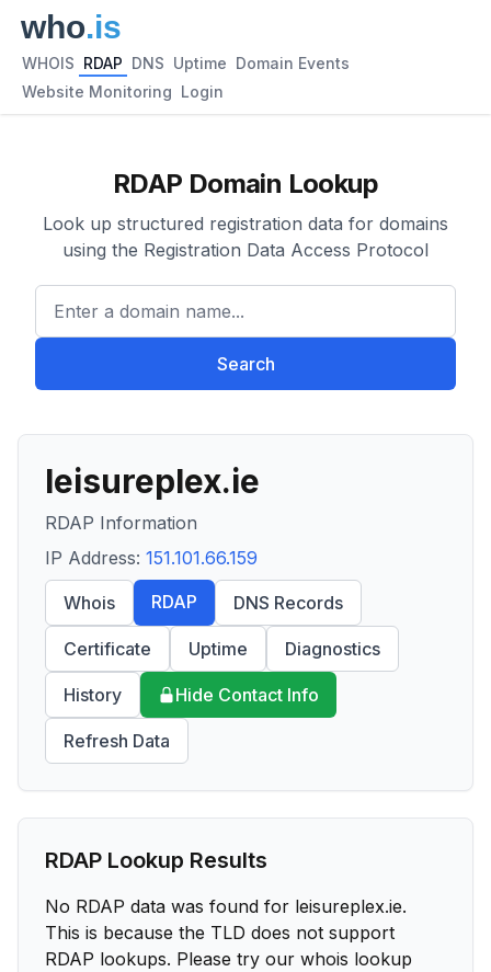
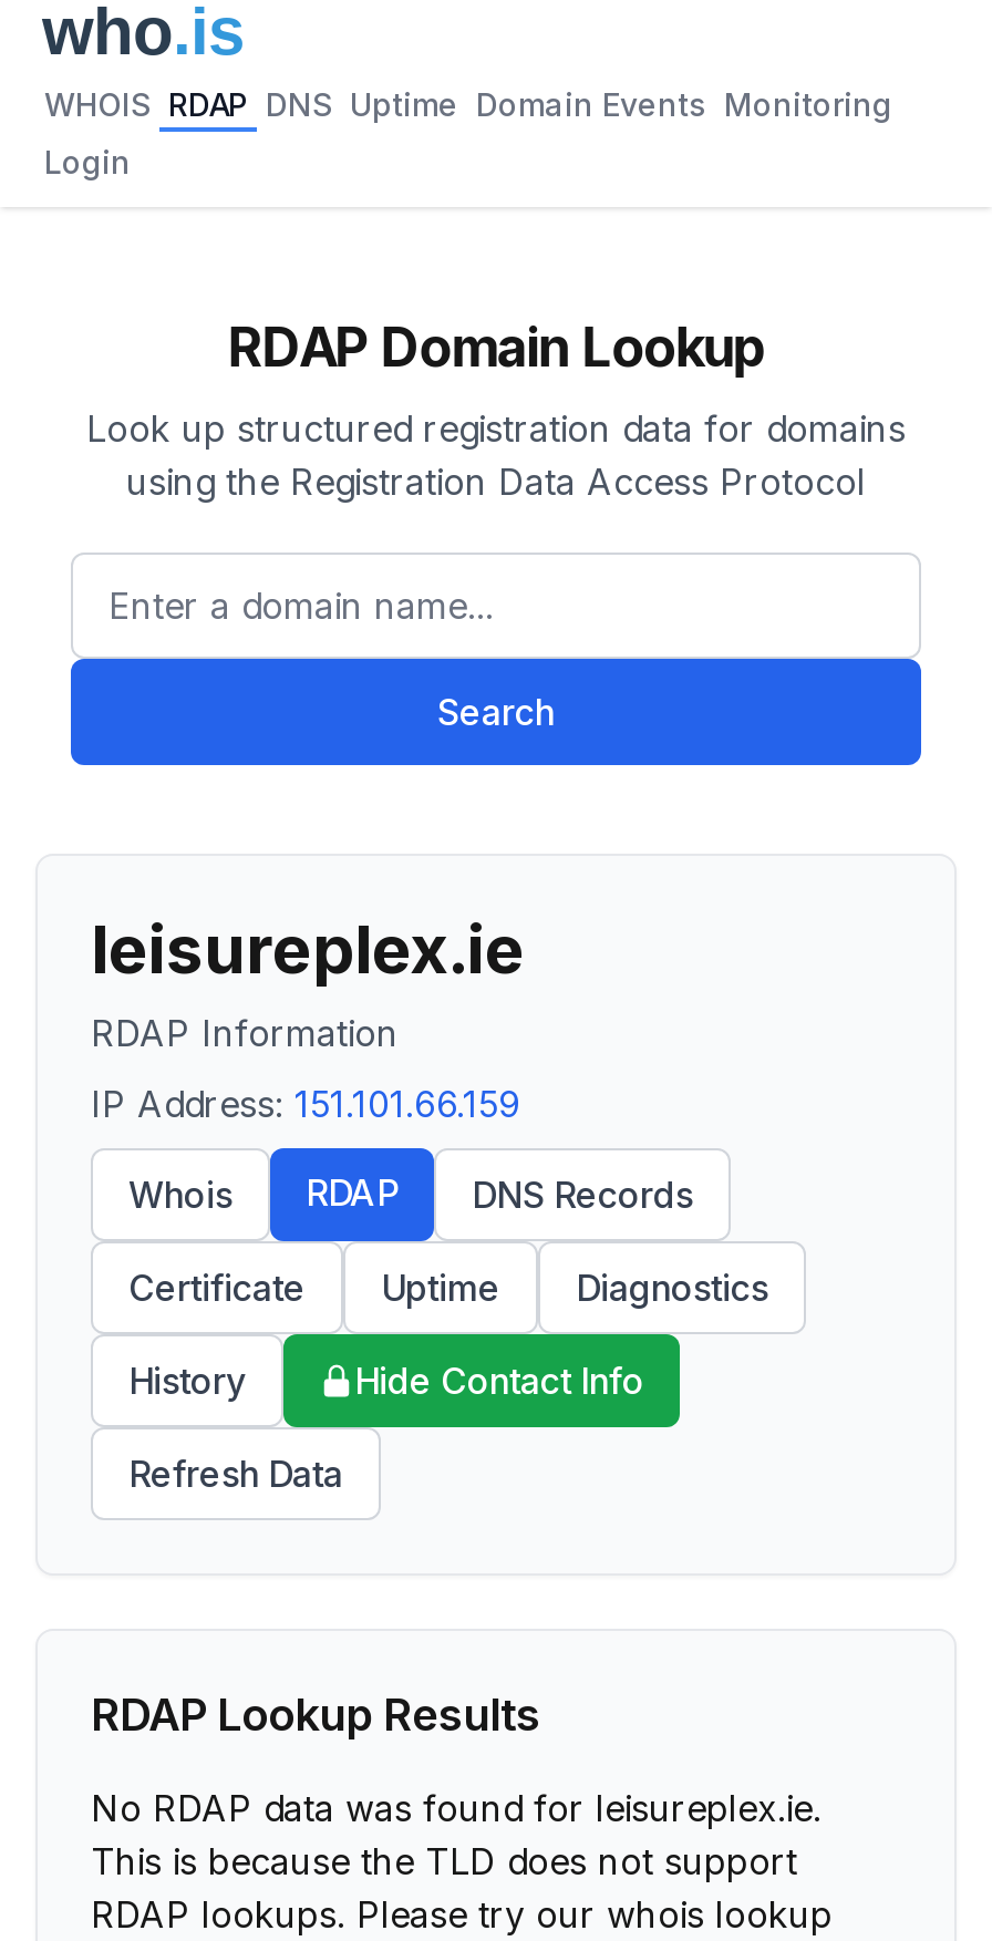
- WHOIS RDAP DNS Uptime Domain Events
+ WHOIS RDAP DNS Uptime Domain Events Monitoring

- Website Monitoring Login
+ Login
